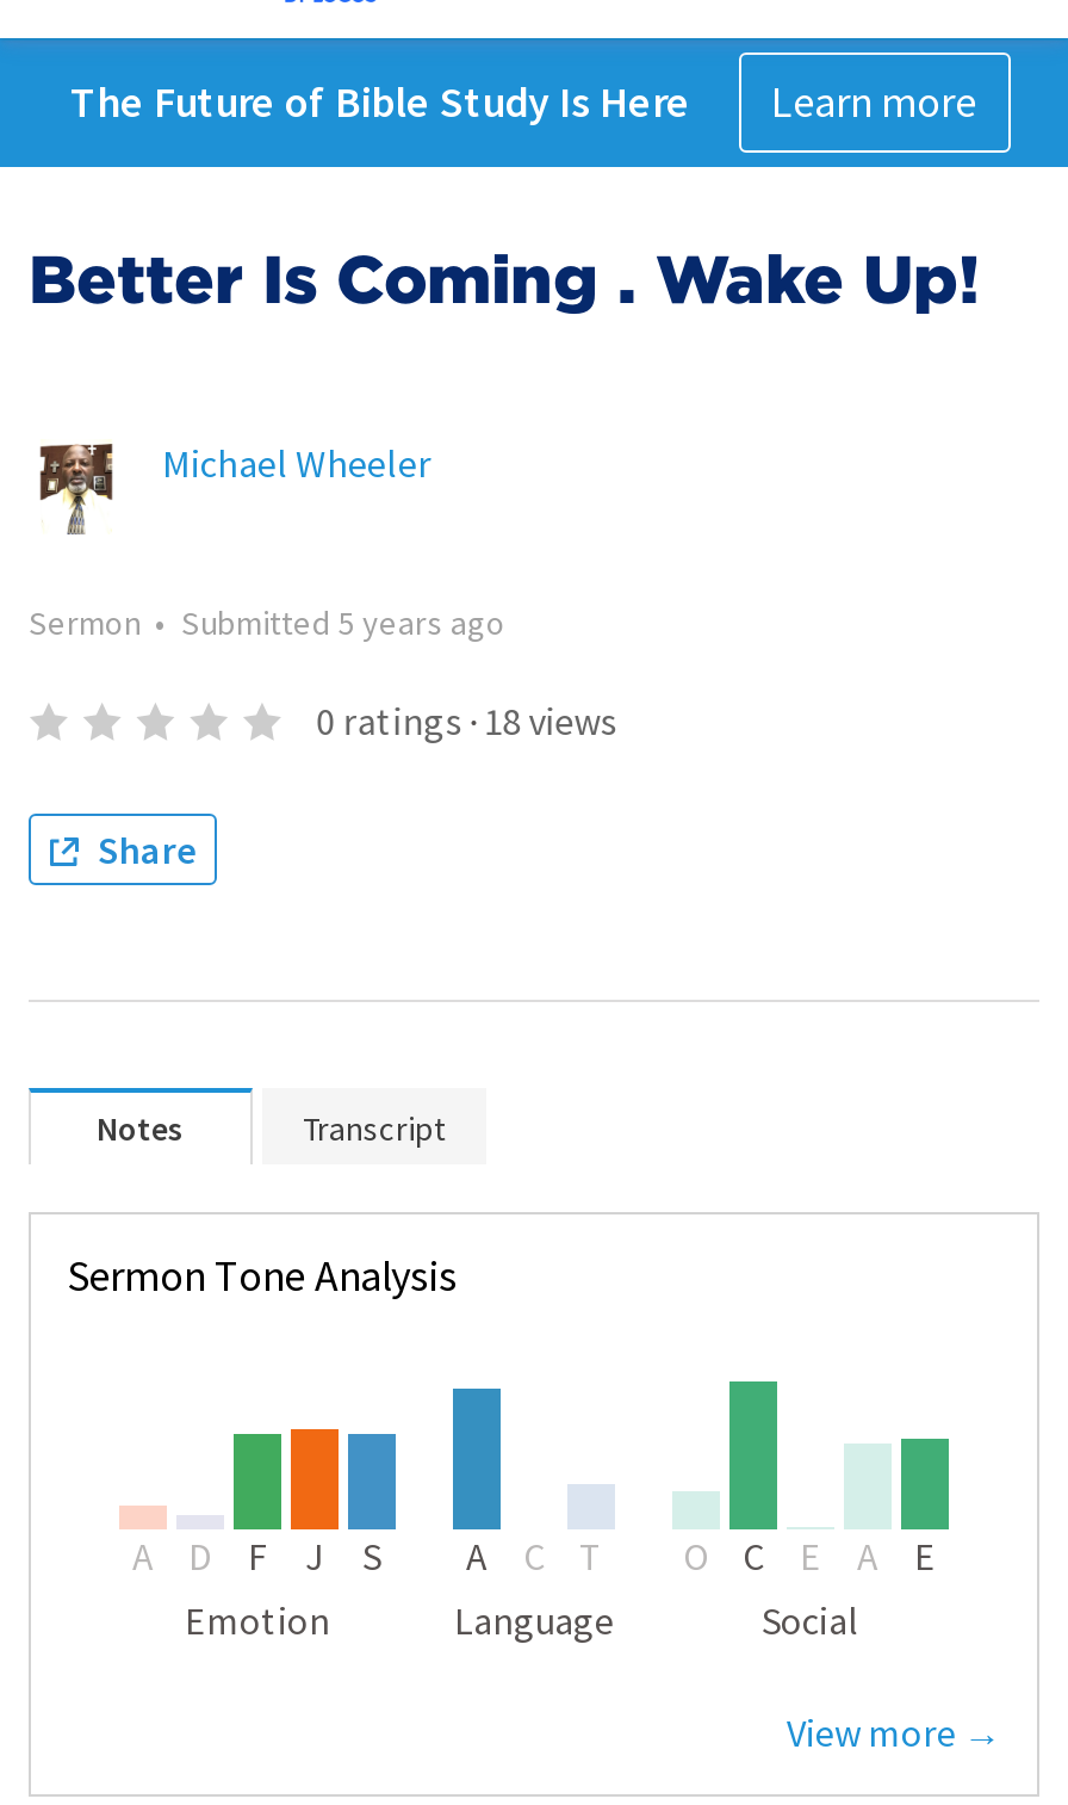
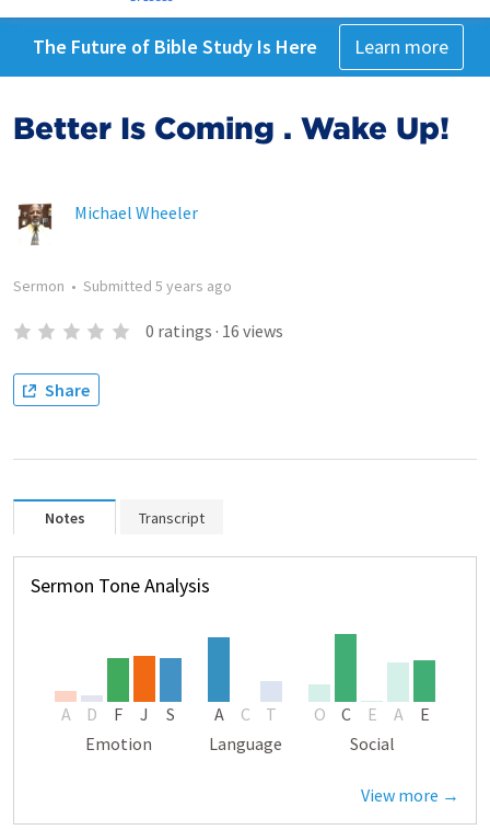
- 0 ratings · 18 views
+ 0 ratings · 16 views
